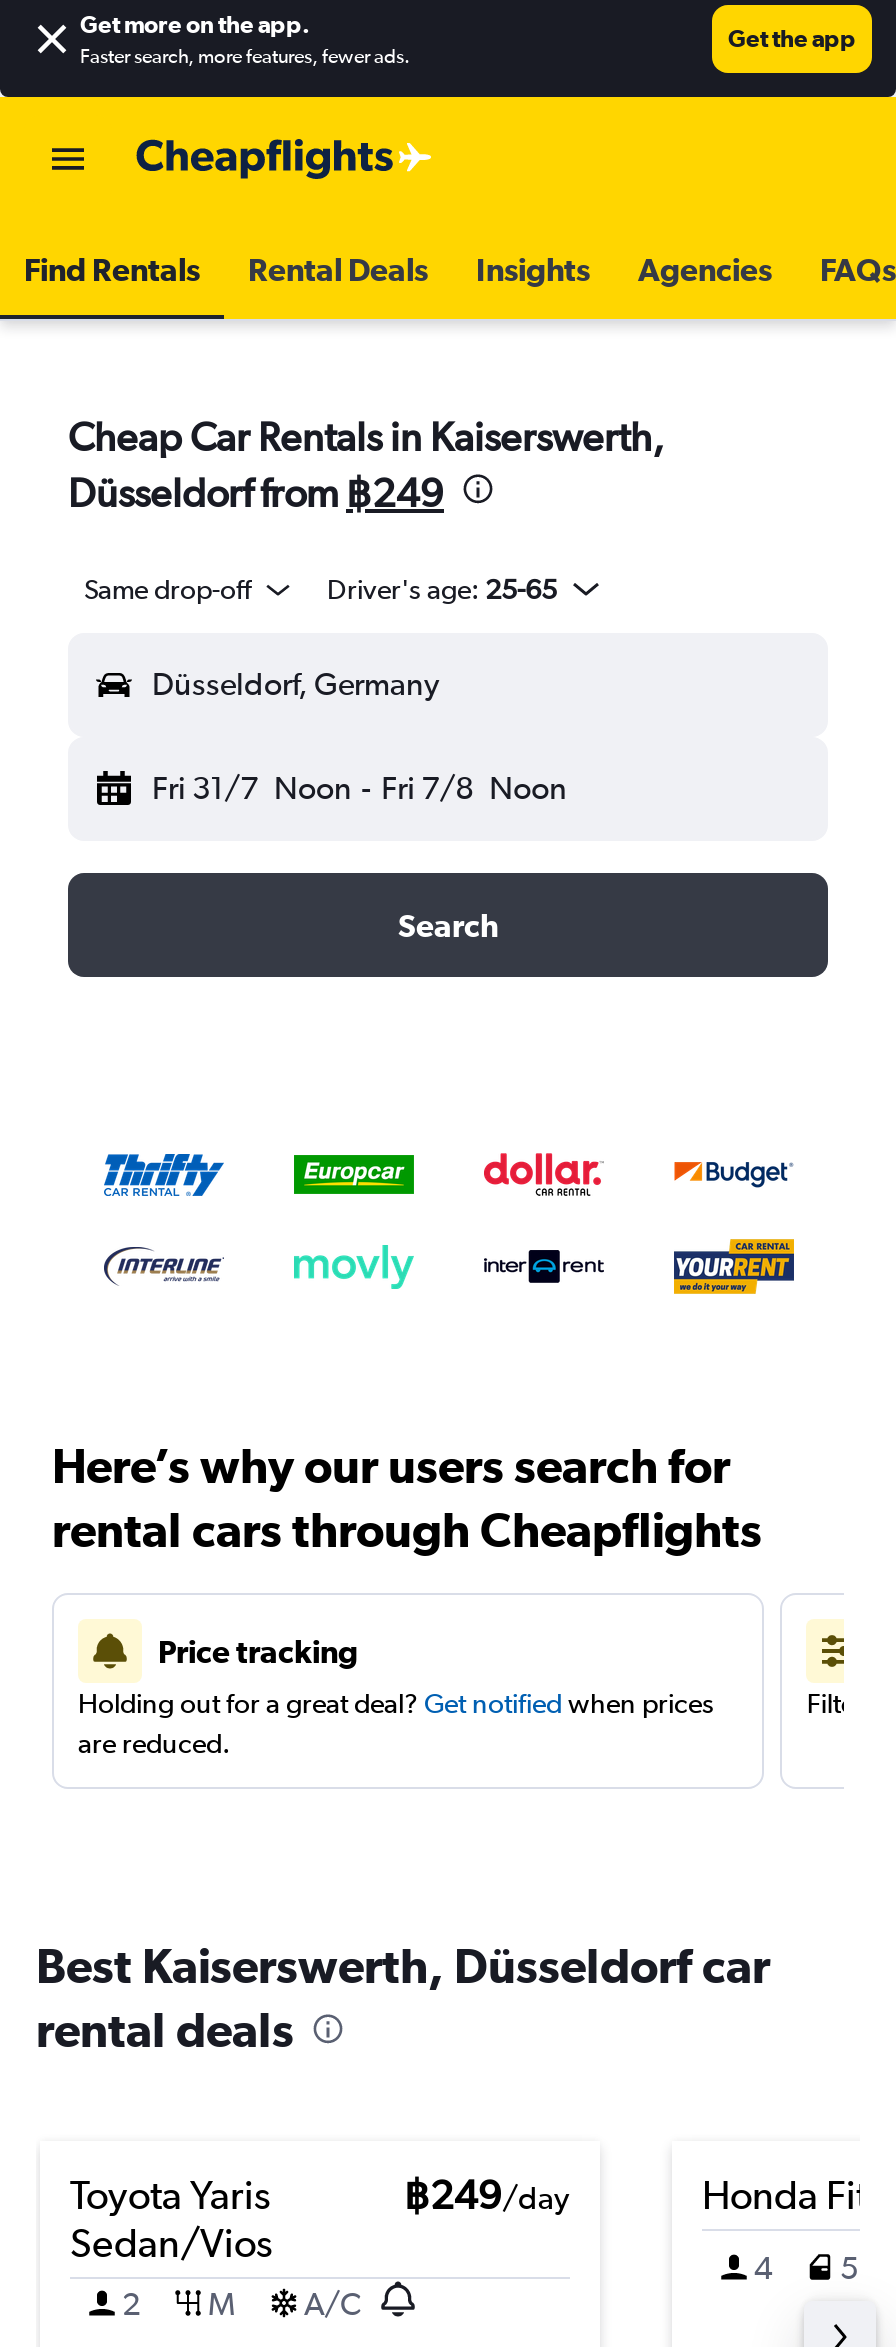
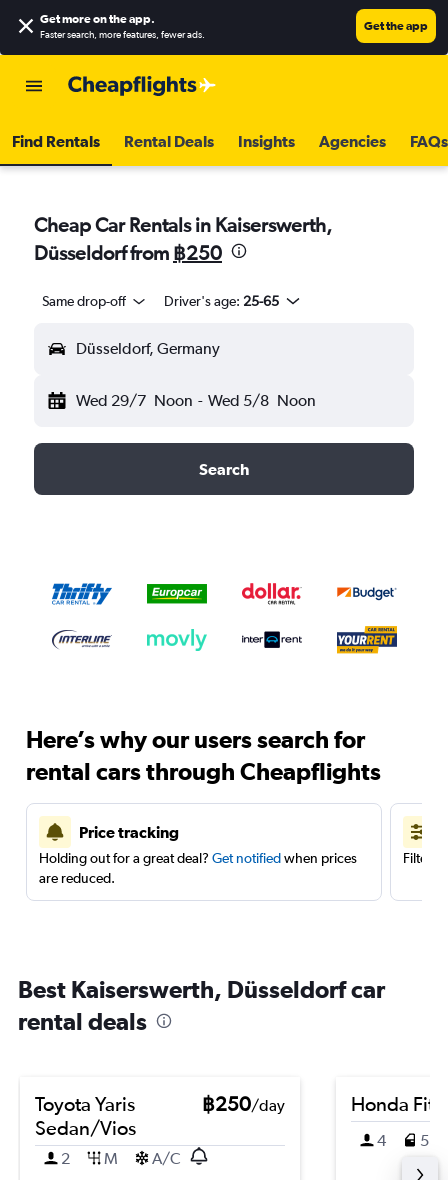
- Düsseldorf from฿249
+ Düsseldorf from฿250

- Fri 31/7 Noon - Fri 7/8 Noon
+ Wed 29/7 Noon - Wed 5/8 Noon

- ฿249/day
+ ฿250/day
